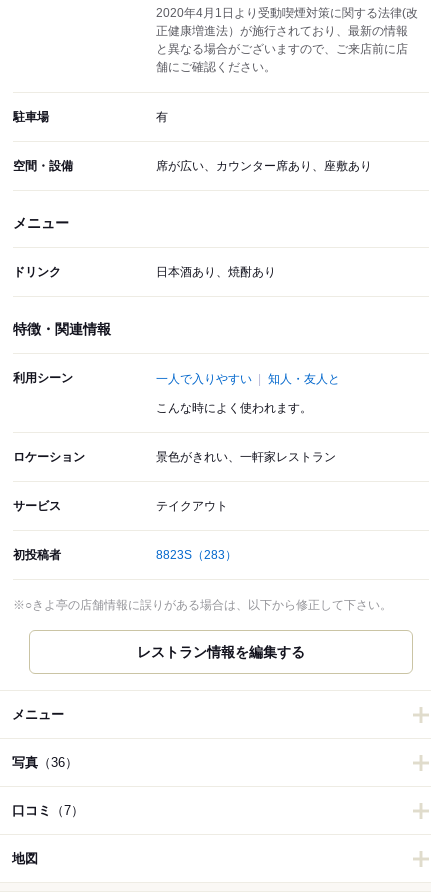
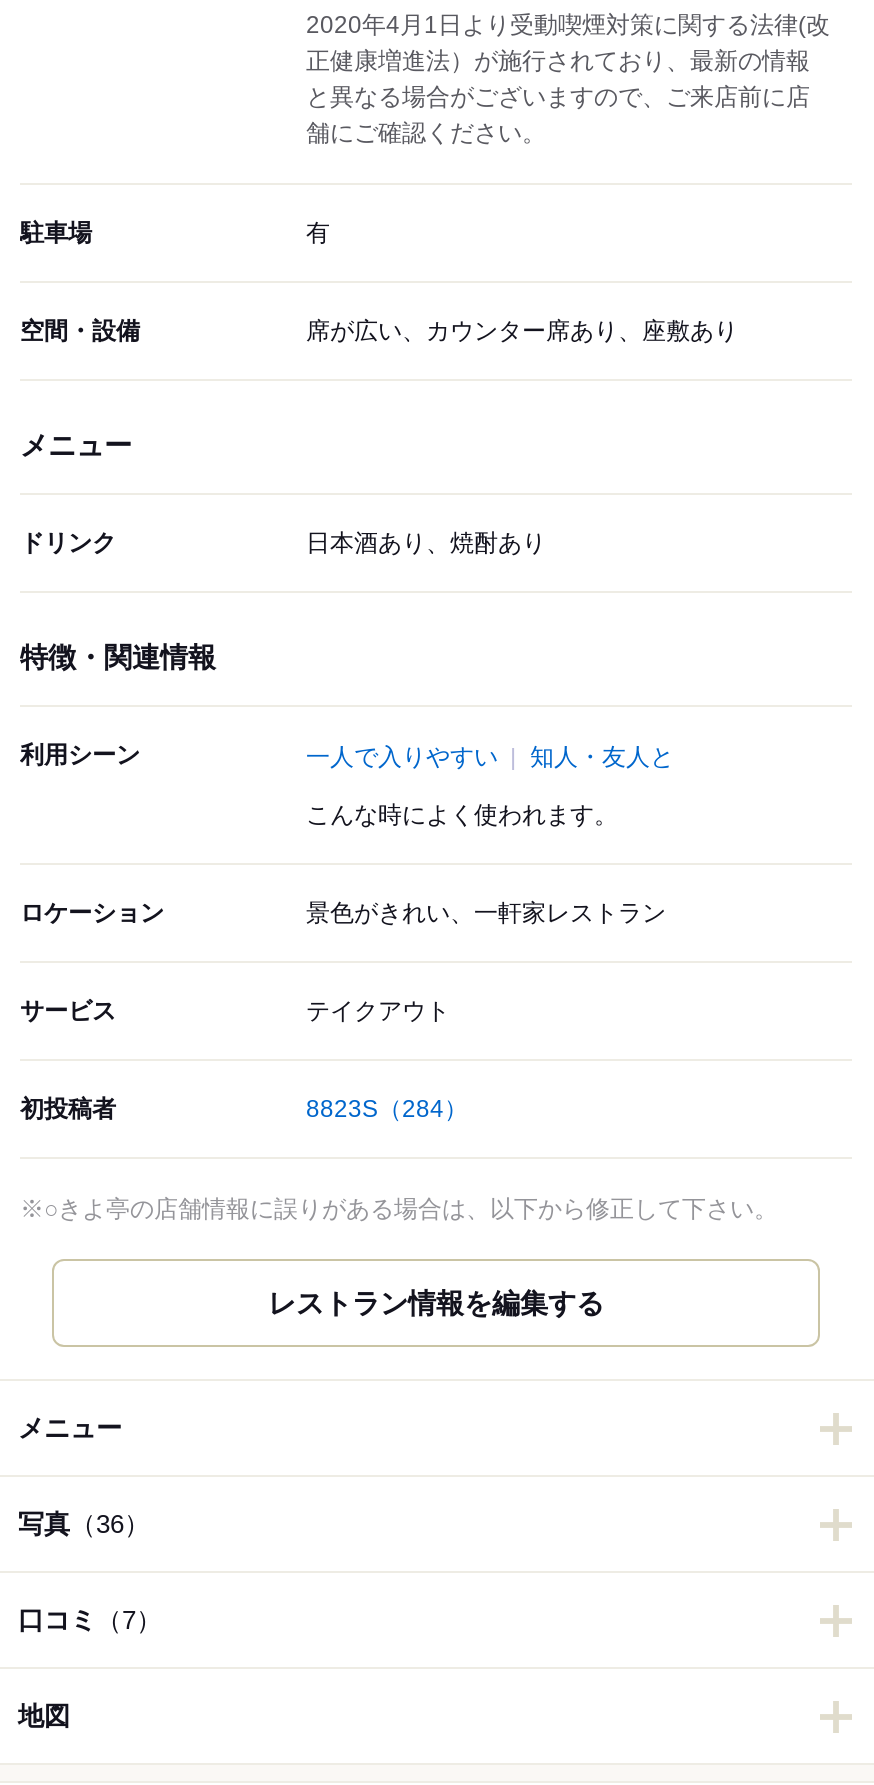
- 8823S（283）
+ 8823S（284）
